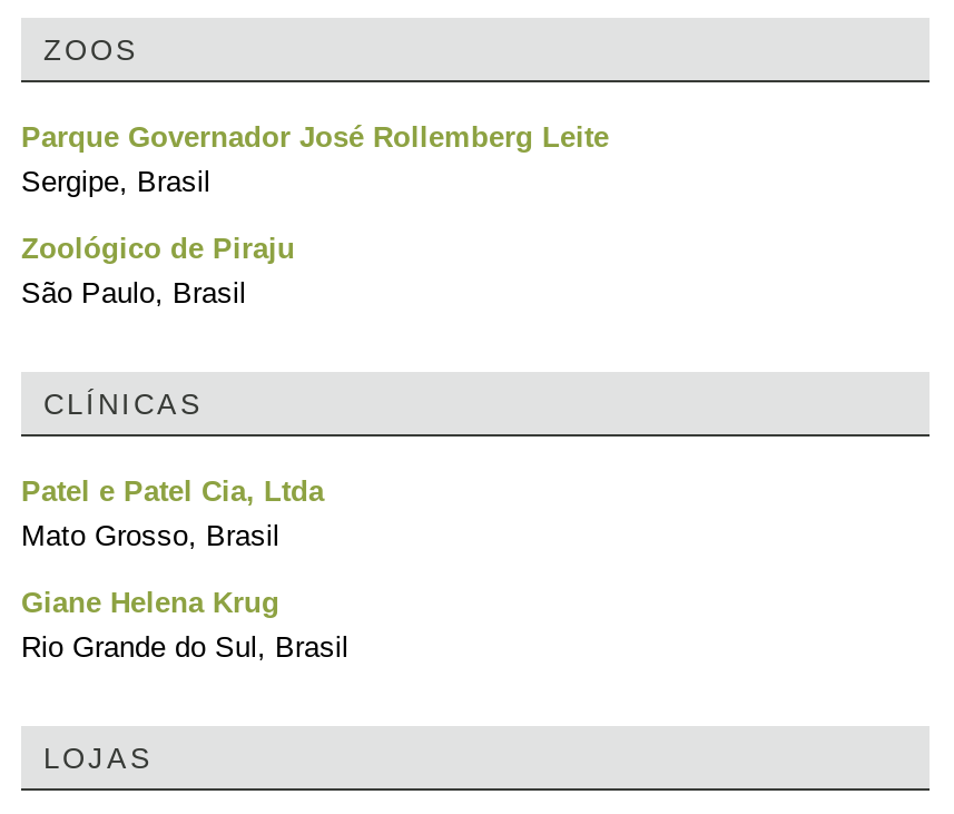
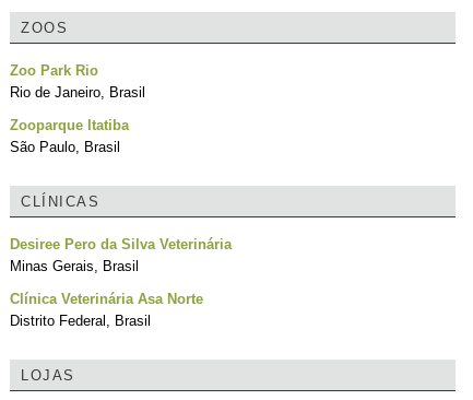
- Parque Governador José Rollemberg Leite
- Sergipe, Brasil
+ Zoo Park Rio
+ Rio de Janeiro, Brasil

- Zoológico de Piraju
+ Zooparque Itatiba

- Patel e Patel Cia, Ltda
- Mato Grosso, Brasil
+ Desiree Pero da Silva Veterinária
+ Minas Gerais, Brasil

- Giane Helena Krug
- Rio Grande do Sul, Brasil
+ Clínica Veterinária Asa Norte
+ Distrito Federal, Brasil
